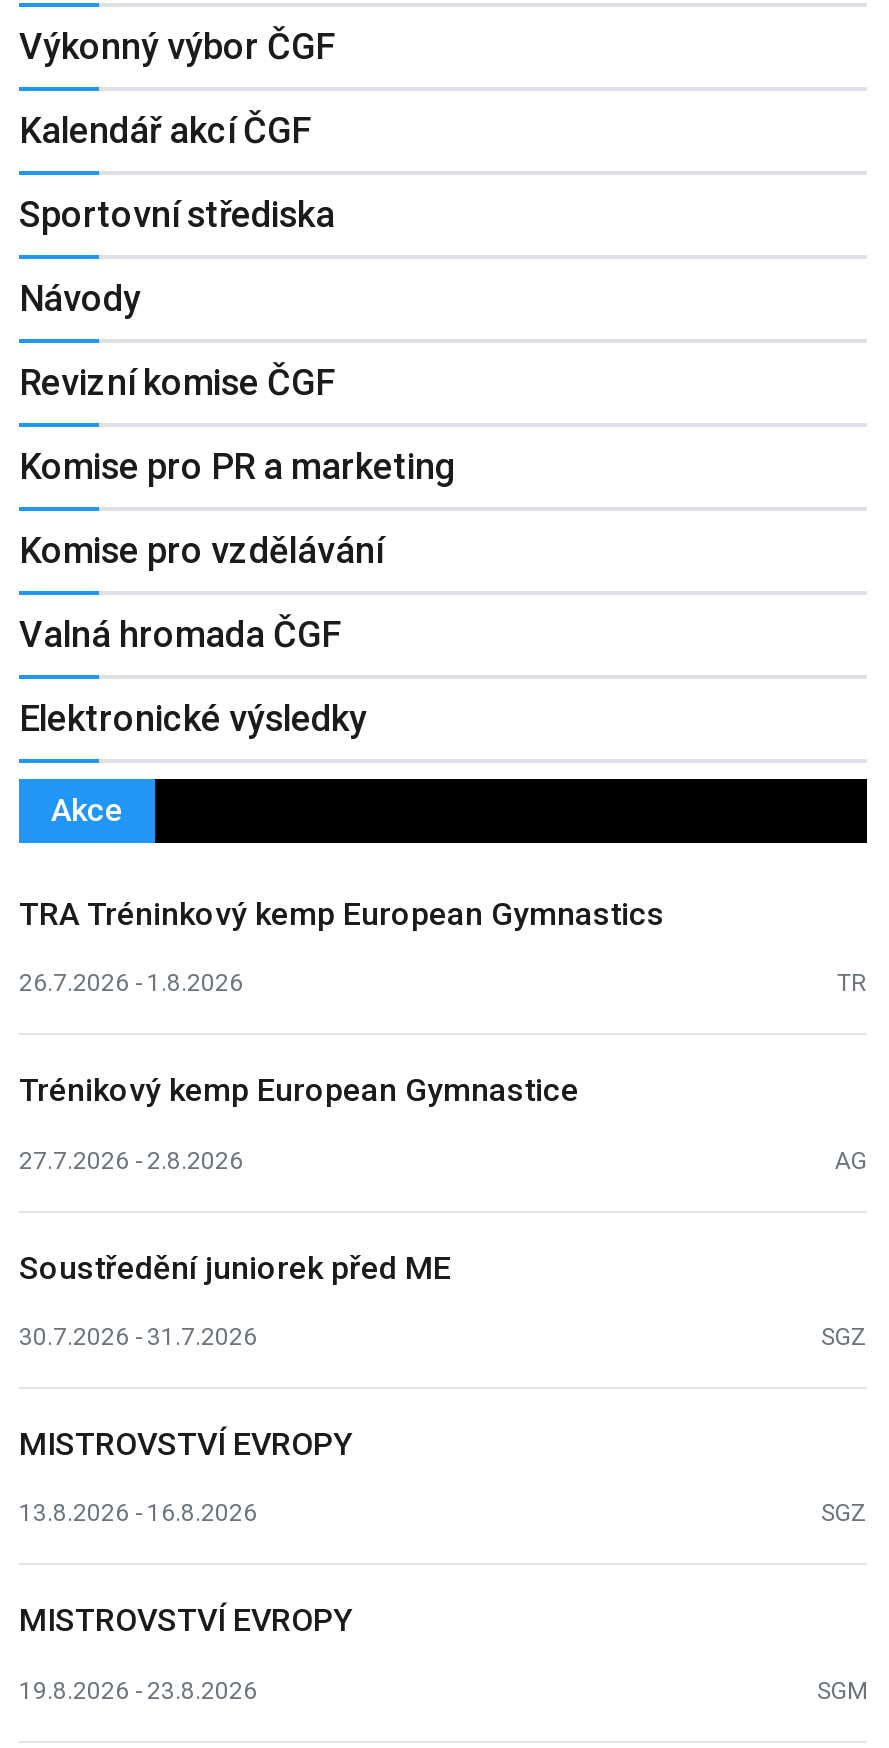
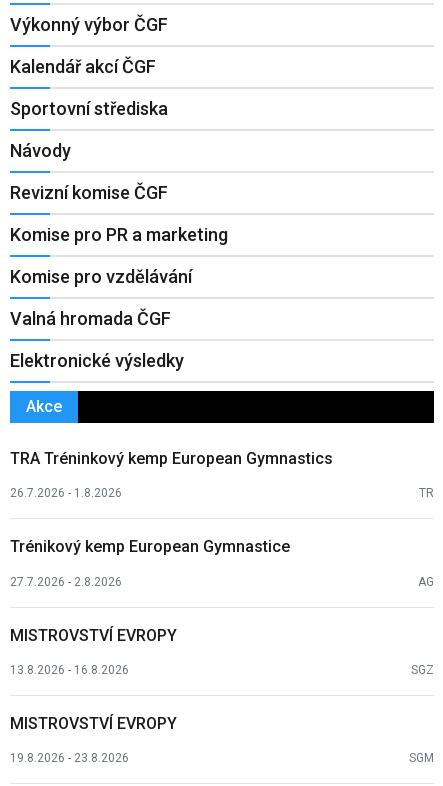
- Soustředění juniorek před ME
- 30.7.2026 - 31.7.2026
- SGZ
